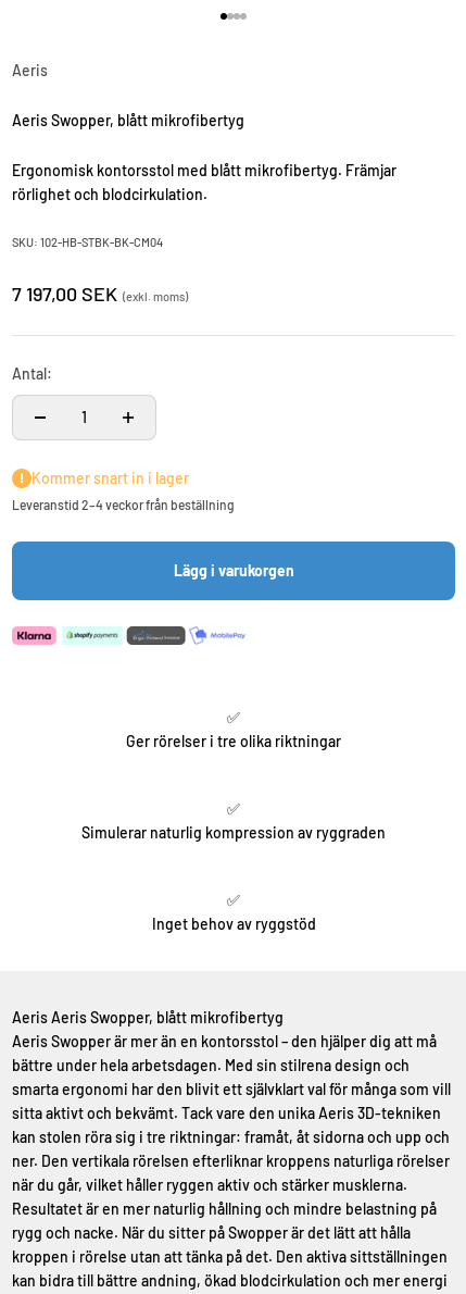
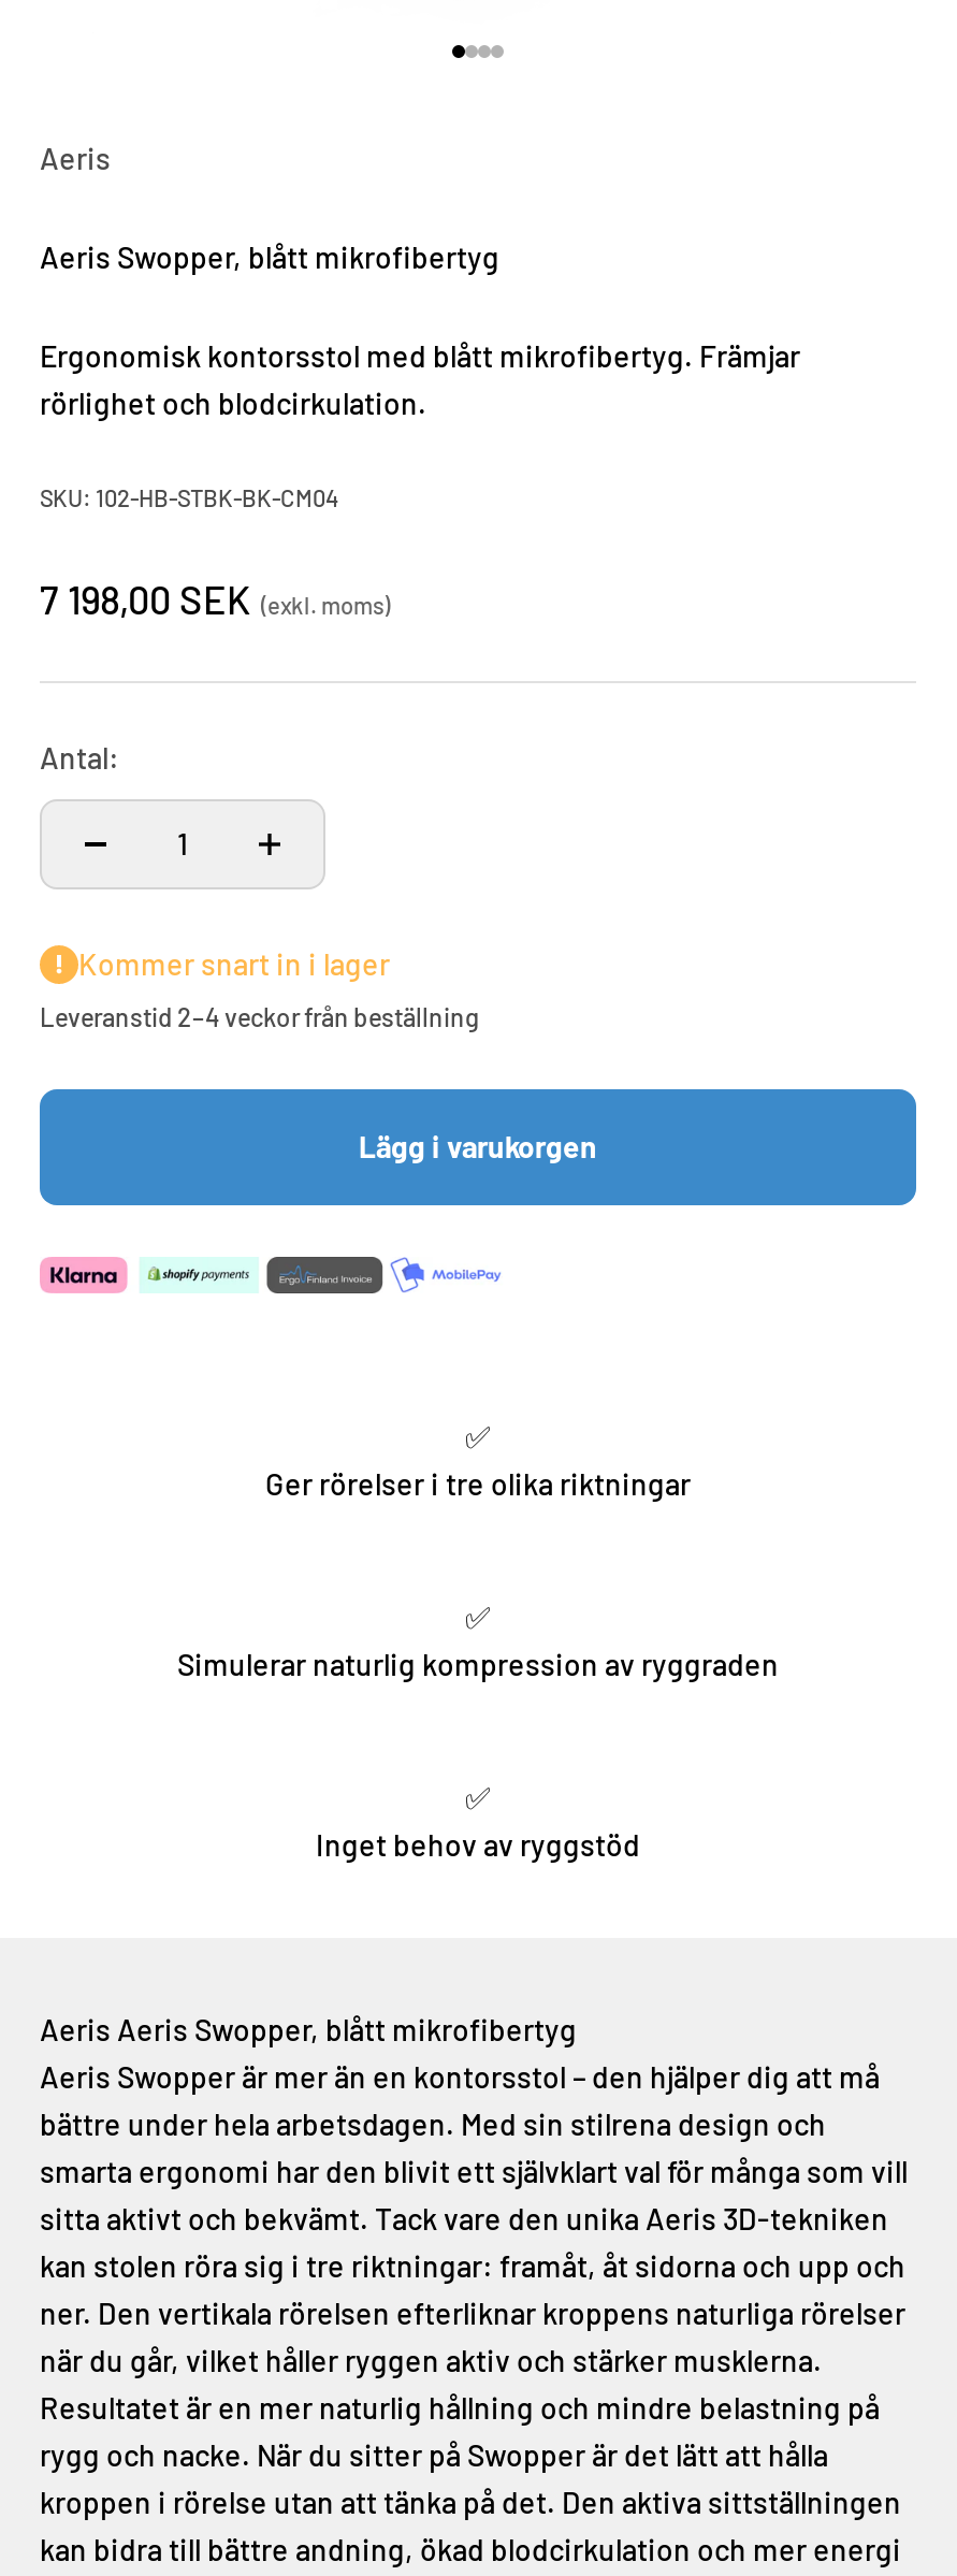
- 7 197,00 SEK (exkl. moms)
+ 7 198,00 SEK (exkl. moms)
